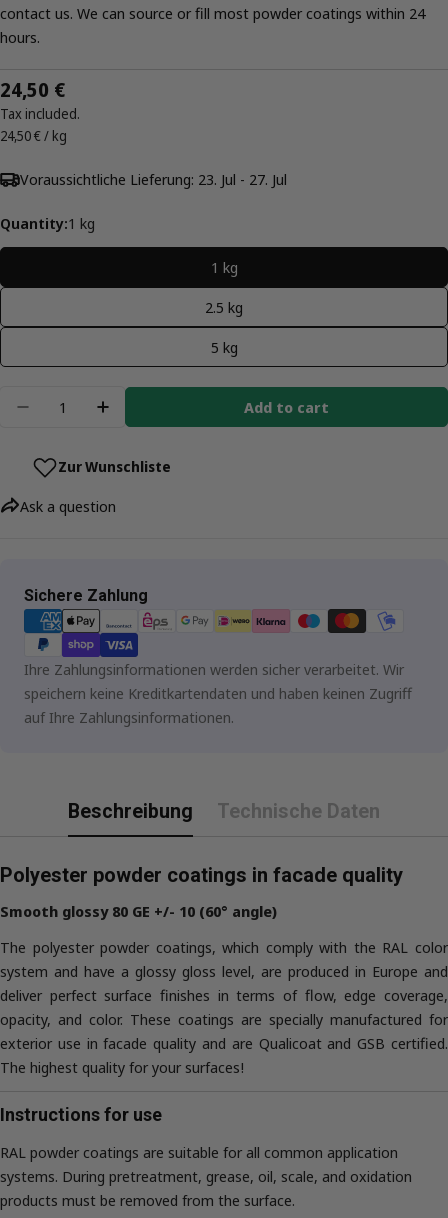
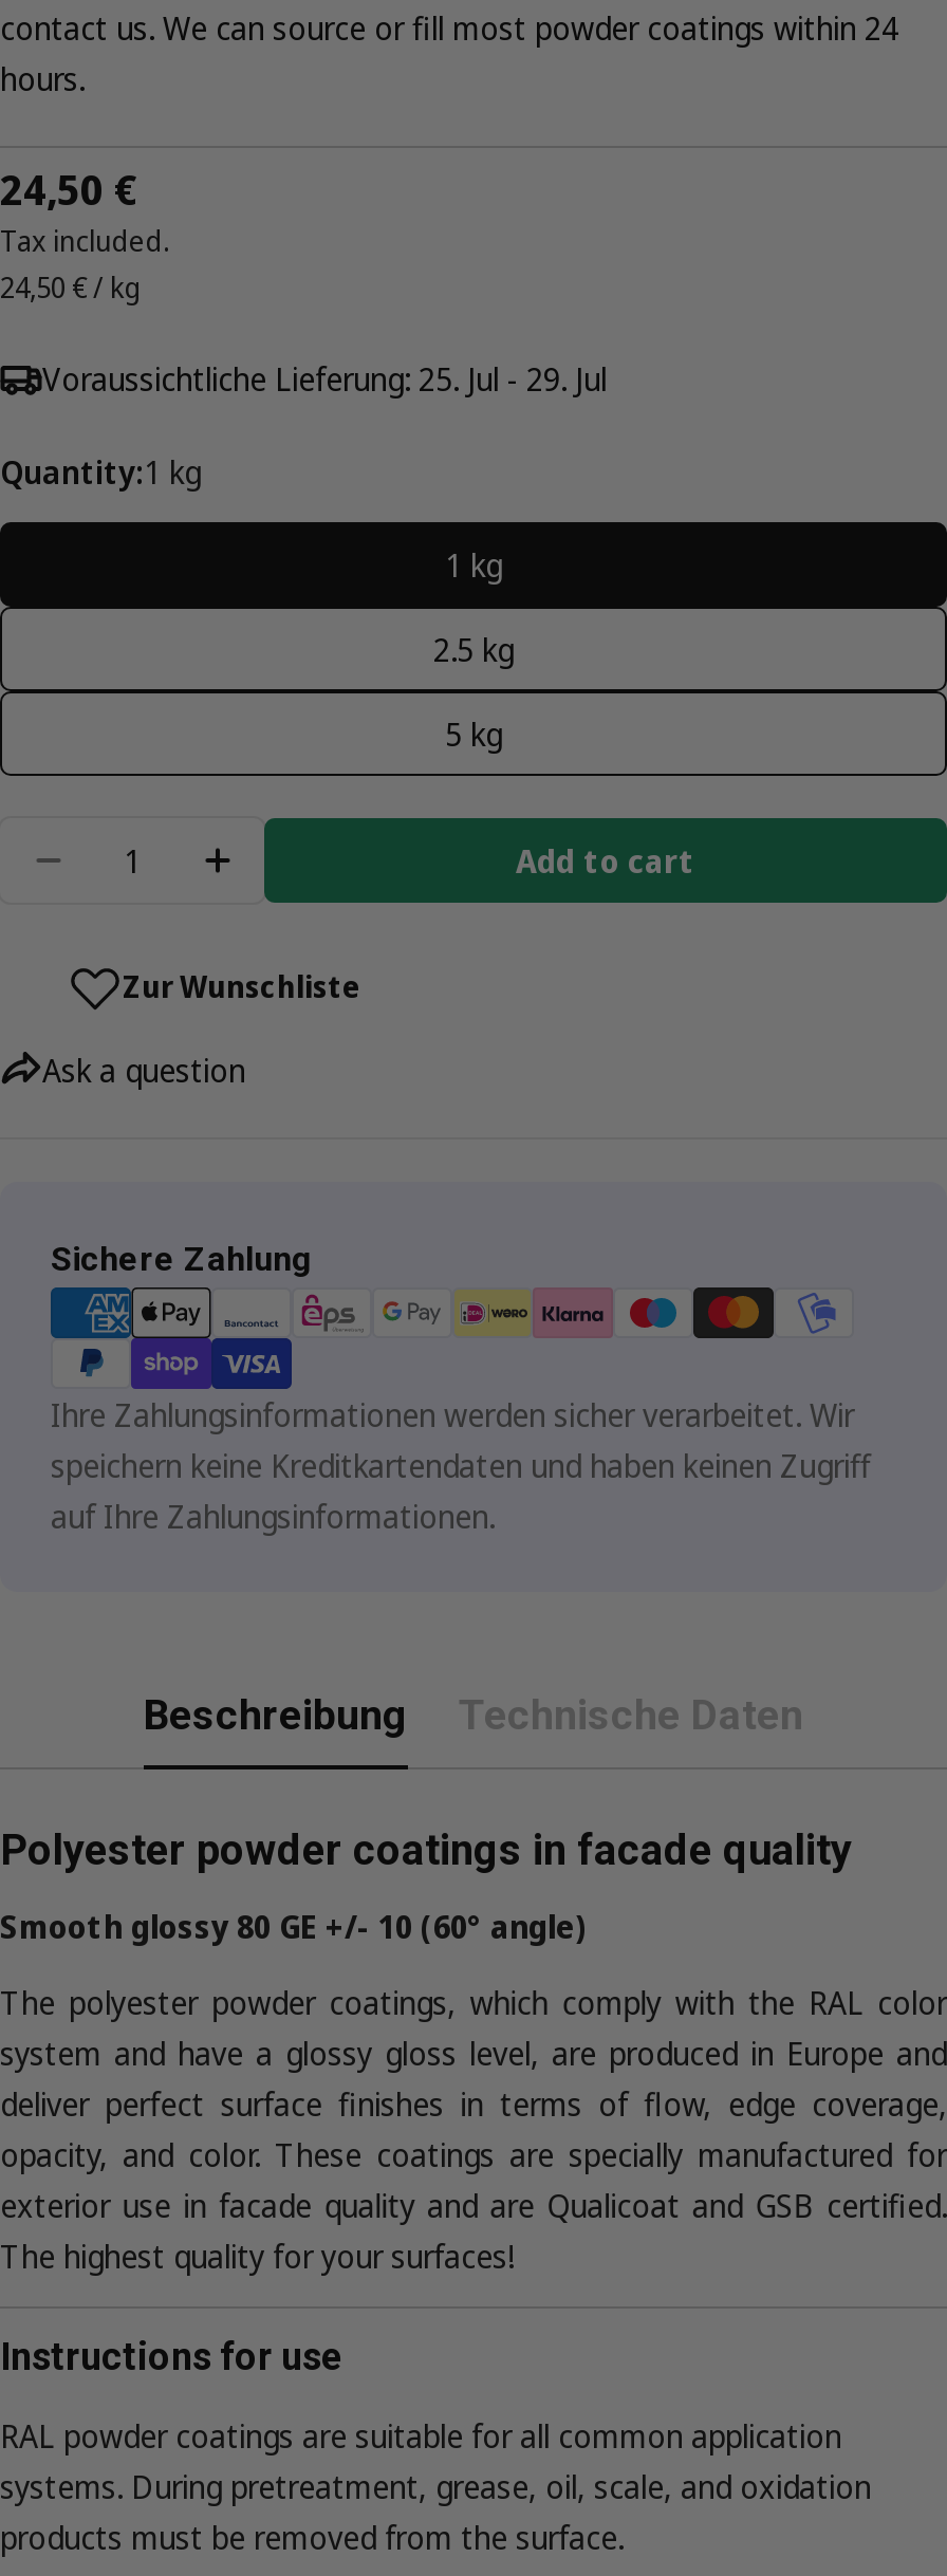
- Voraussichtliche Lieferung: 23. Jul - 27. Jul
+ Voraussichtliche Lieferung: 25. Jul - 29. Jul
